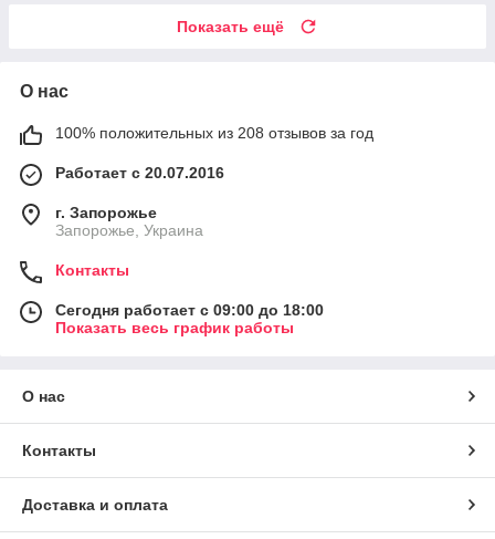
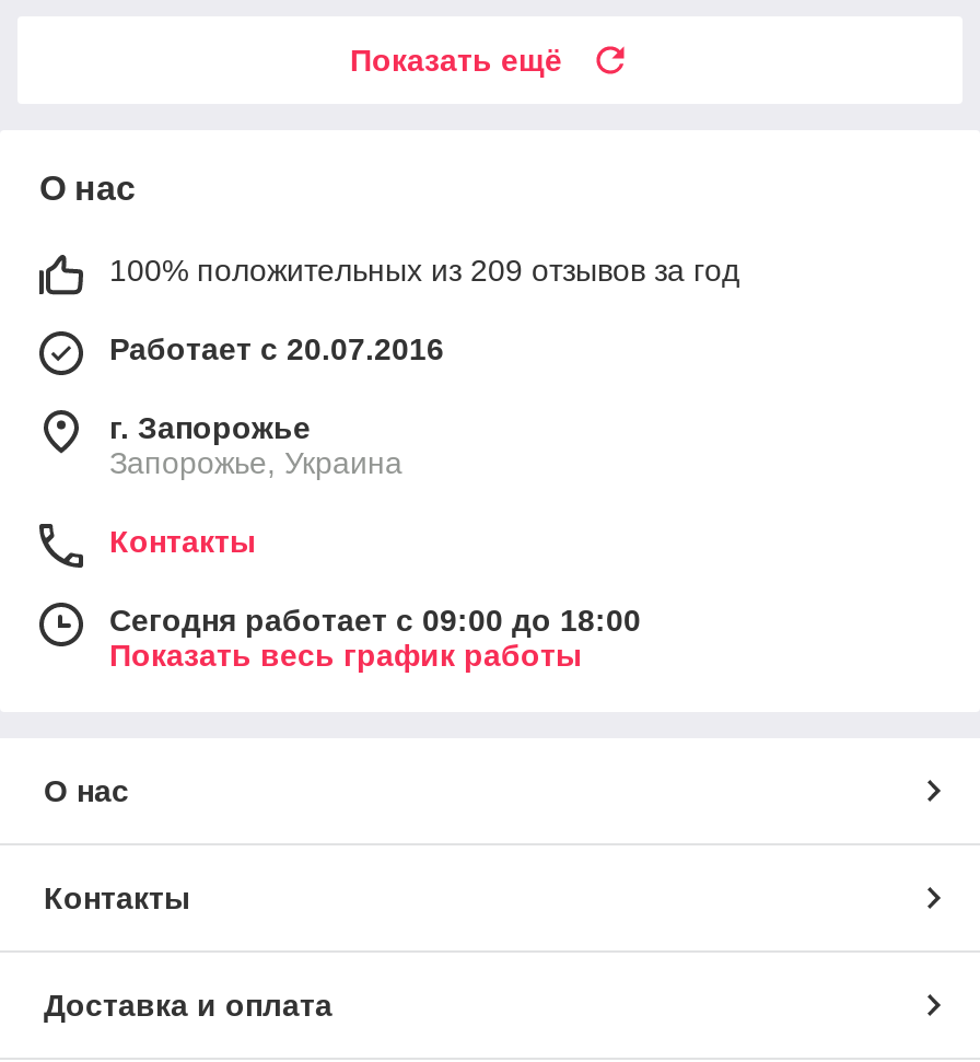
- 100% положительных из 208 отзывов за год
+ 100% положительных из 209 отзывов за год
